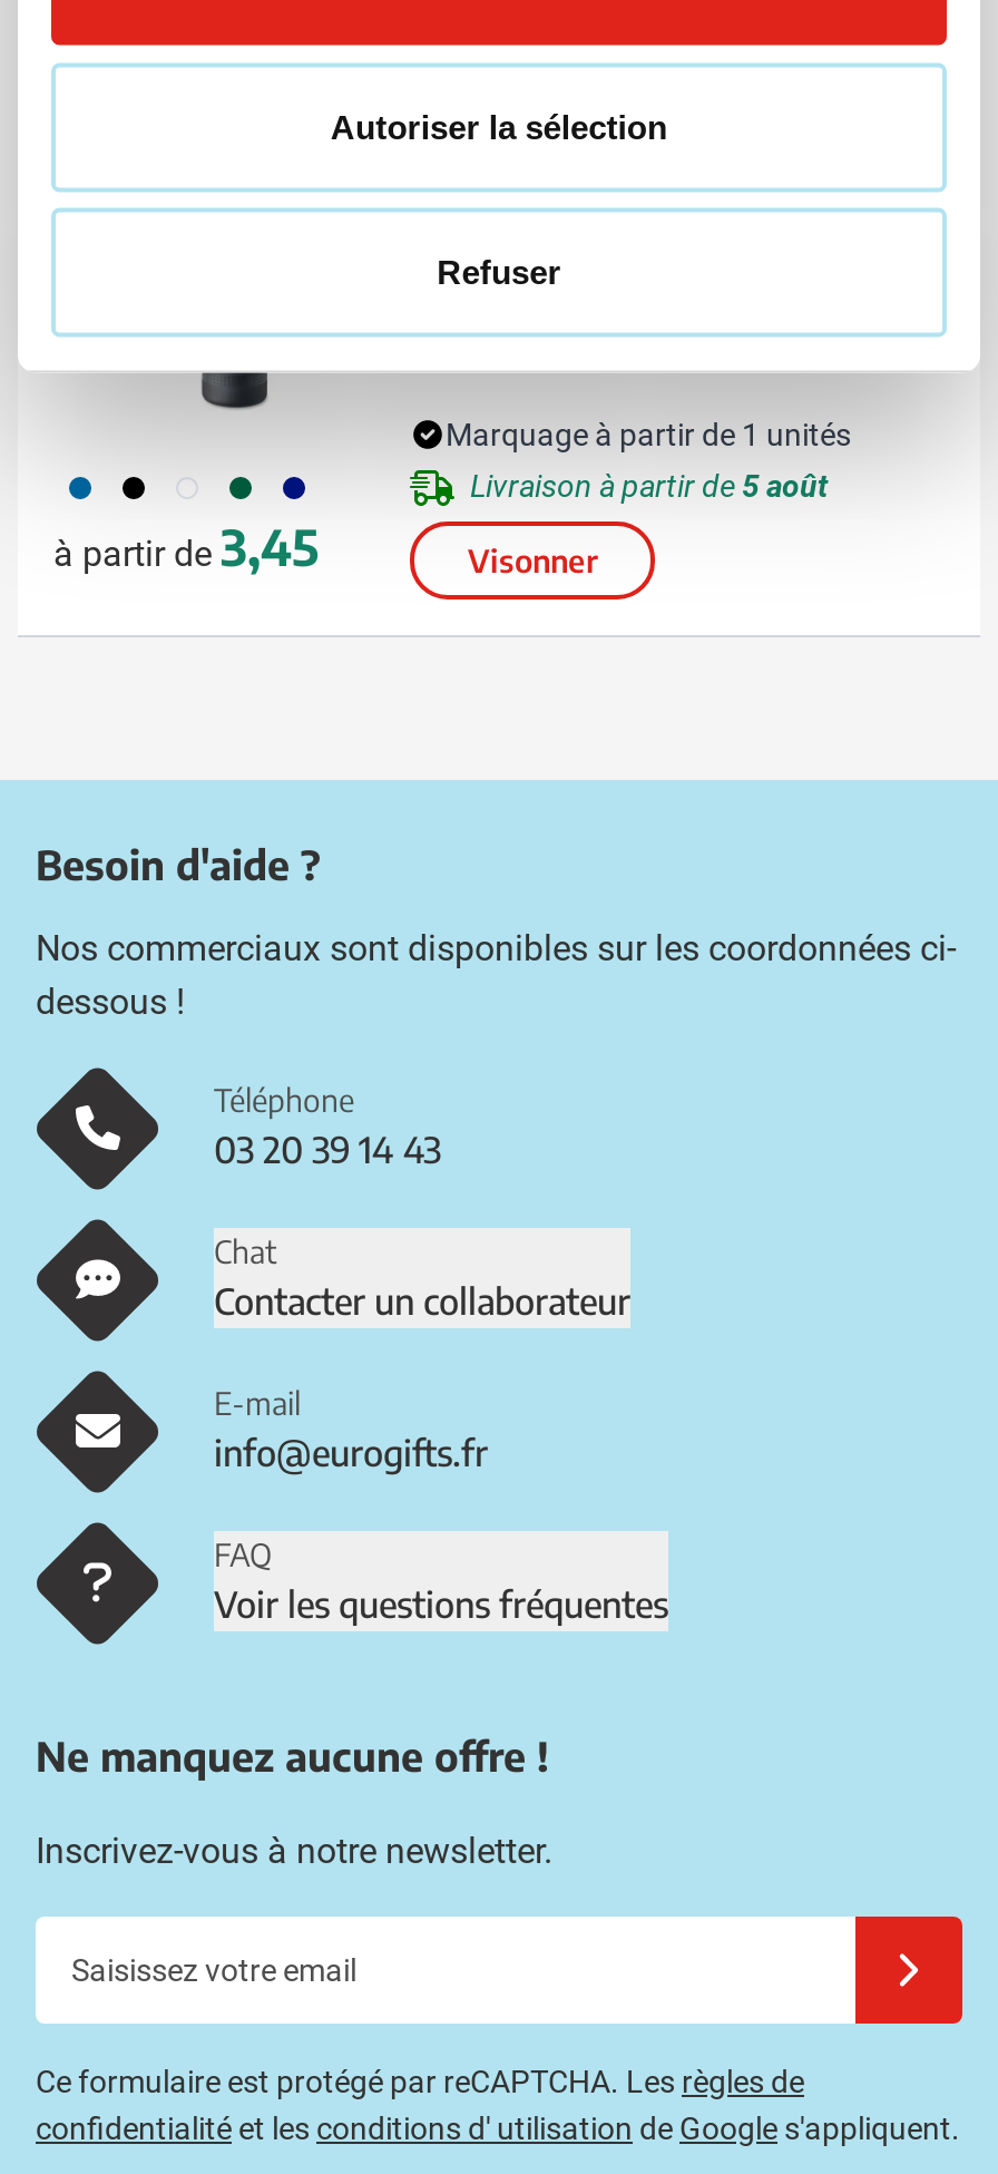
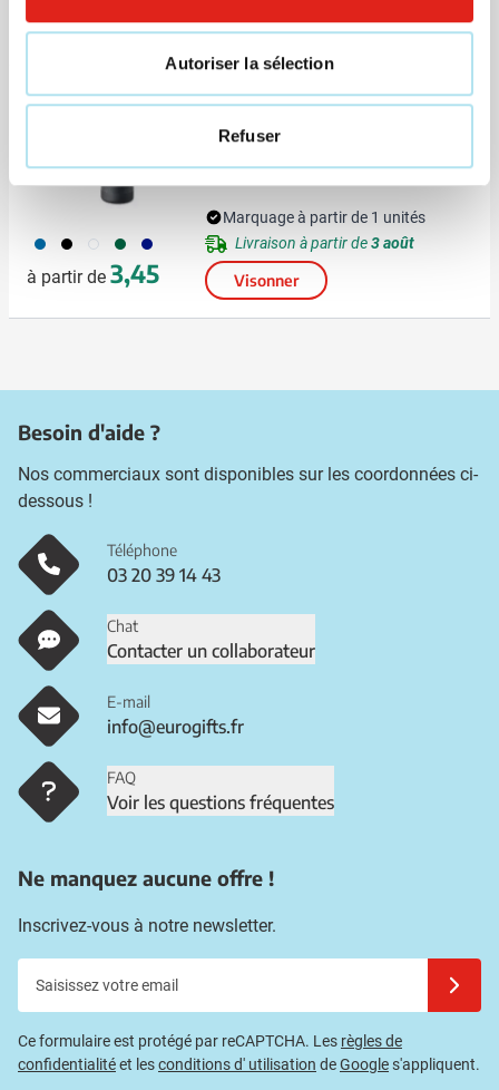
- Livraison à partir de 5 août
+ Livraison à partir de 3 août
